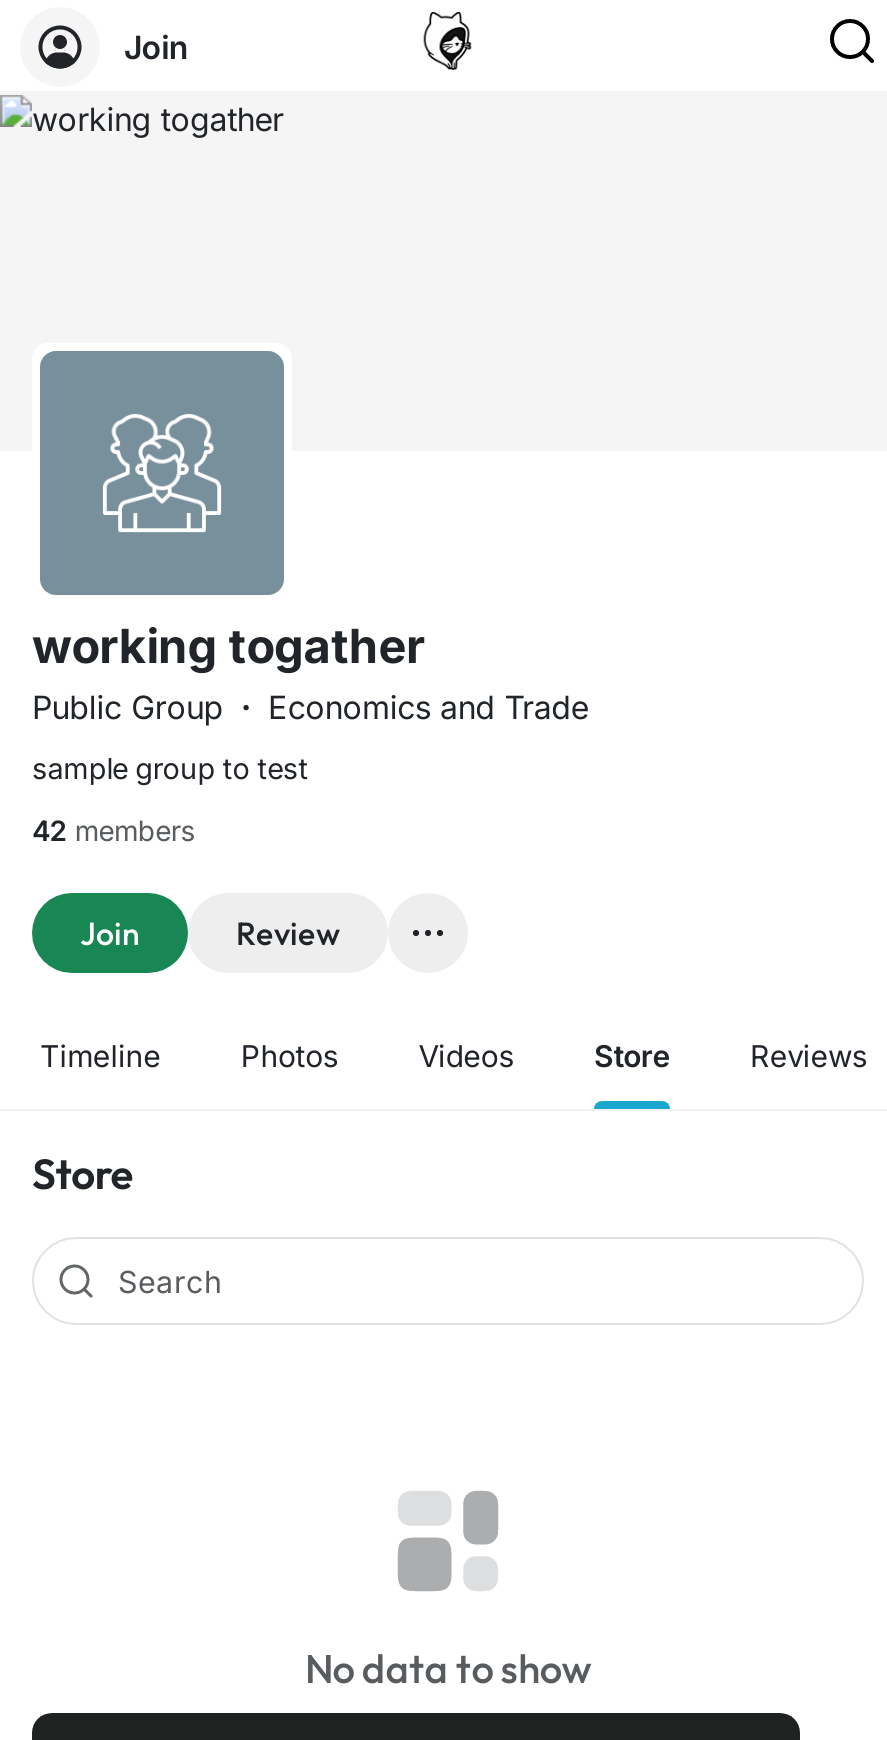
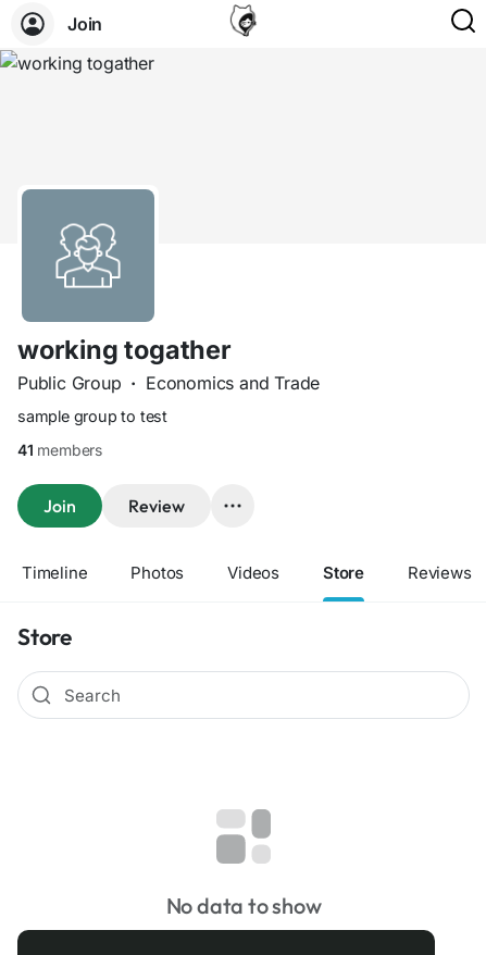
- 42 members
+ 41 members
